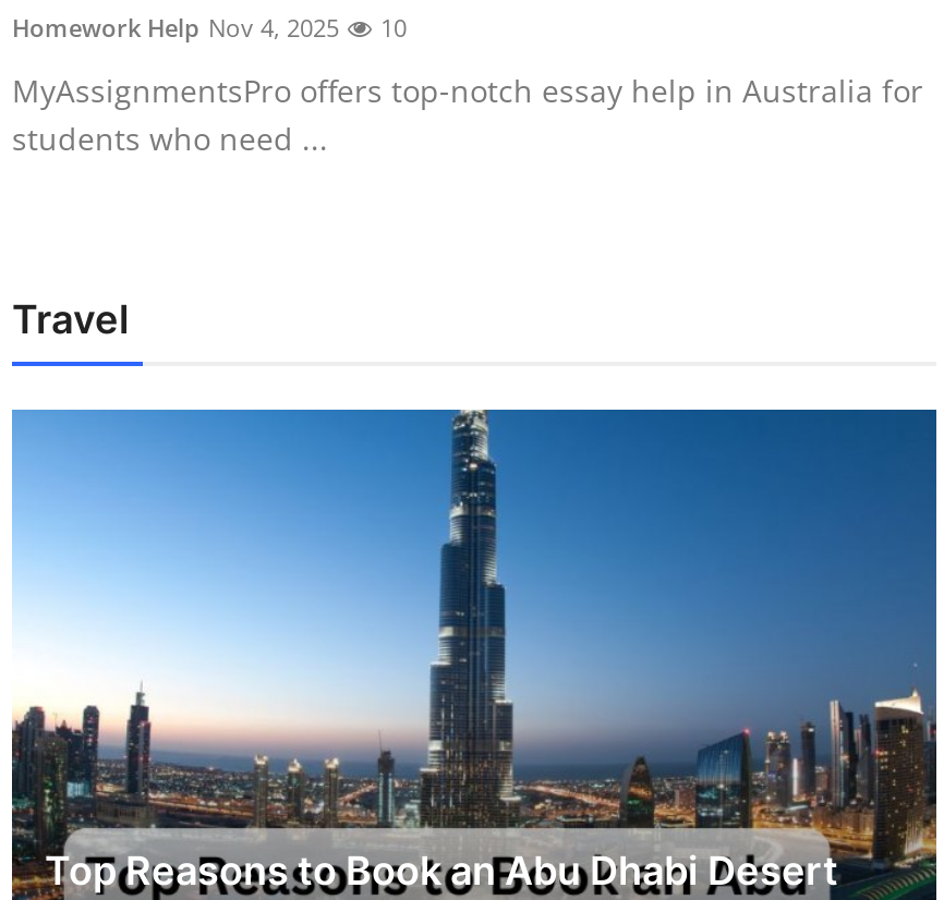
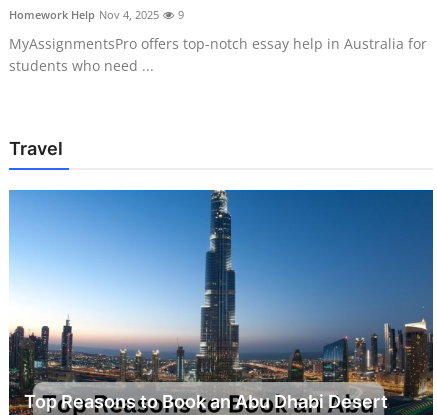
- Homework Help Nov 4, 2025 10
+ Homework Help Nov 4, 2025 9
